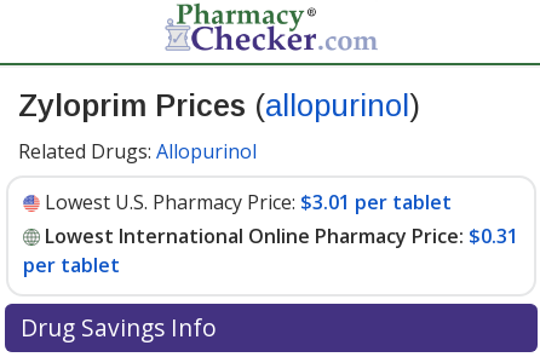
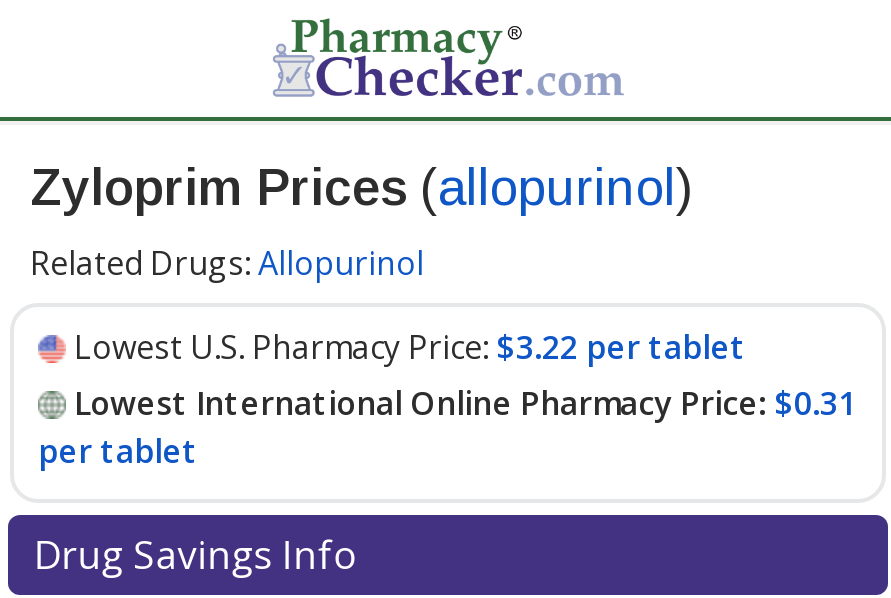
- Lowest U.S. Pharmacy Price: $3.01 per tablet
+ Lowest U.S. Pharmacy Price: $3.22 per tablet
